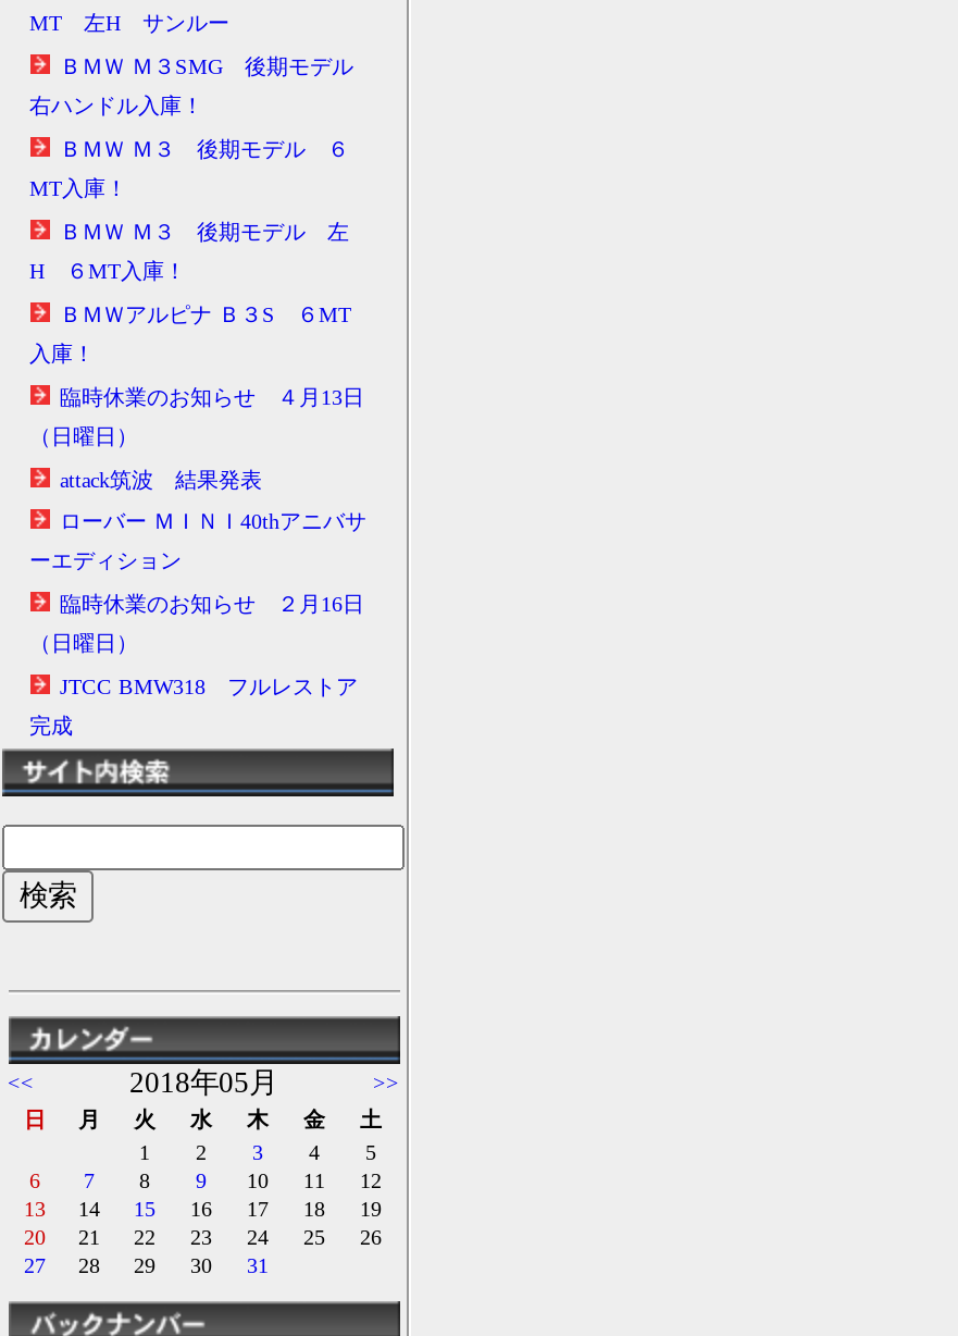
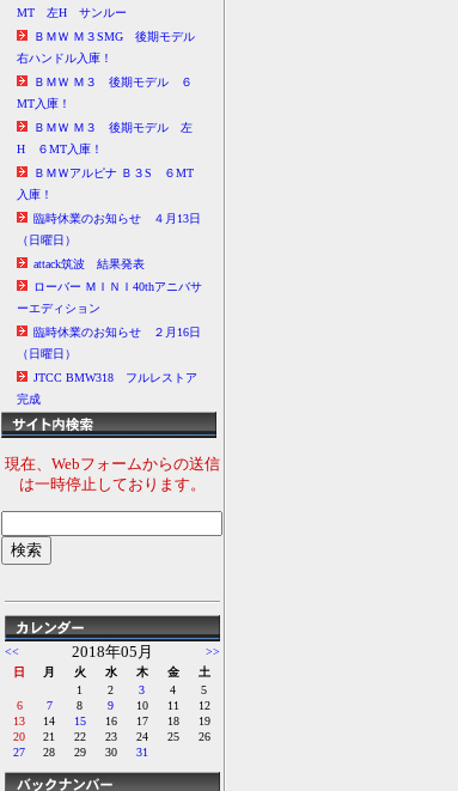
+ 現在、Webフォームからの送信
+ は一時停止しております。
